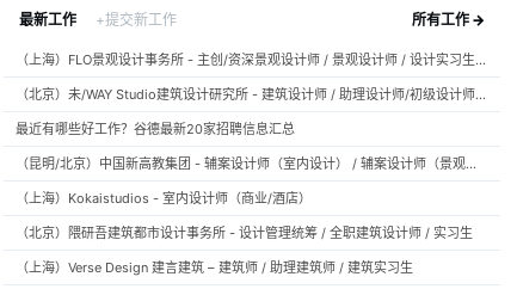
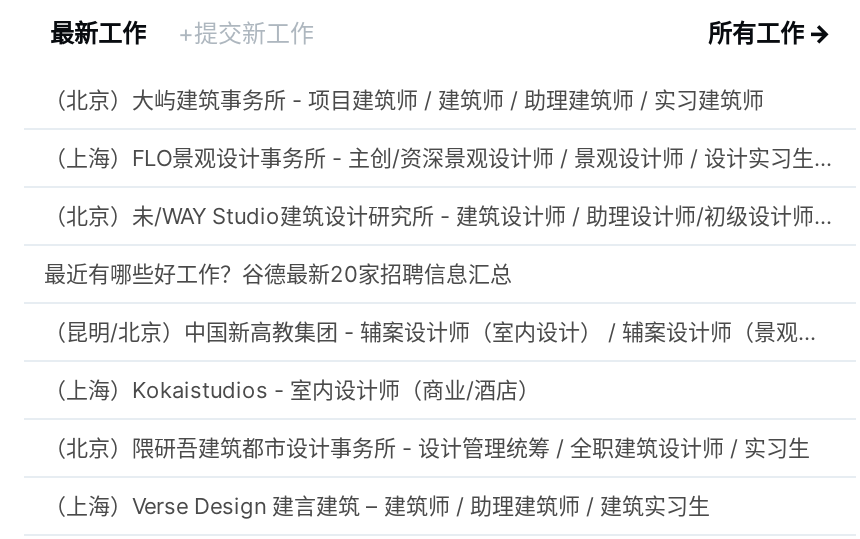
+ （北京）大屿建筑事务所 - 项目建筑师 / 建筑师 / 助理建筑师 / 实习建筑师
